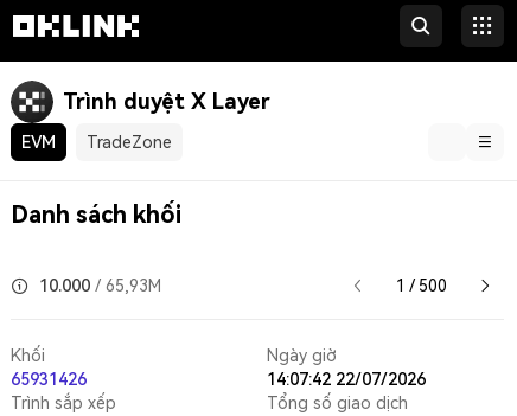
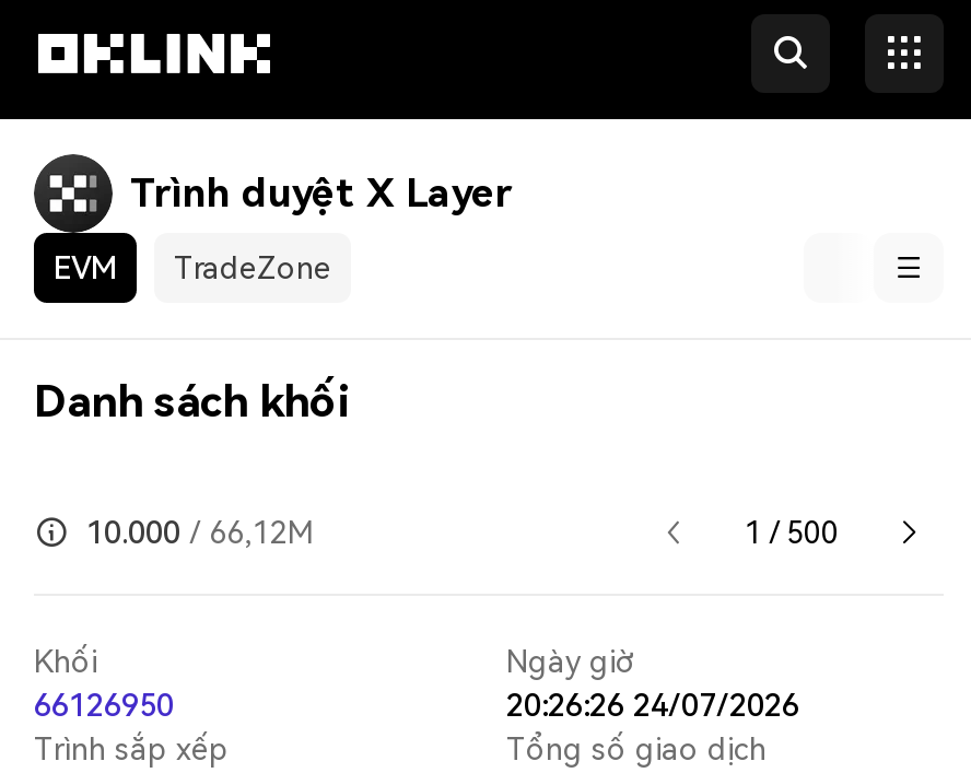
- 10.000 / 65,93M
+ 10.000 / 66,12M

- 65931426
+ 66126950

- 14:07:42 22/07/2026
+ 20:26:26 24/07/2026
